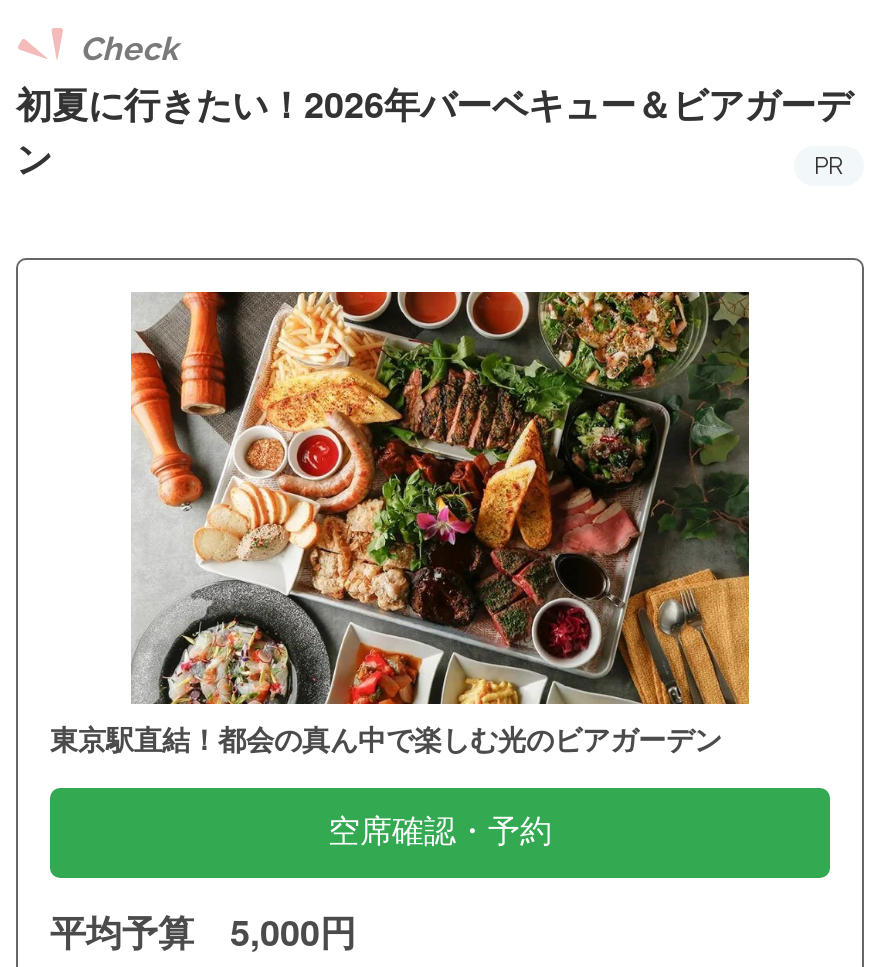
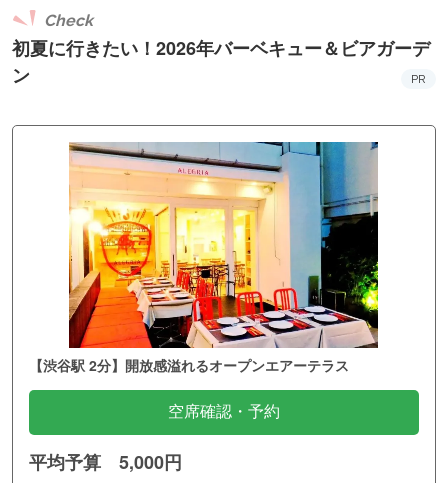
- [image]
- 東京駅直結！都会の真ん中で楽しむ光のビアガーデン
+ [image]
+ 【渋谷駅 2分】開放感溢れるオープンエアーテラス
